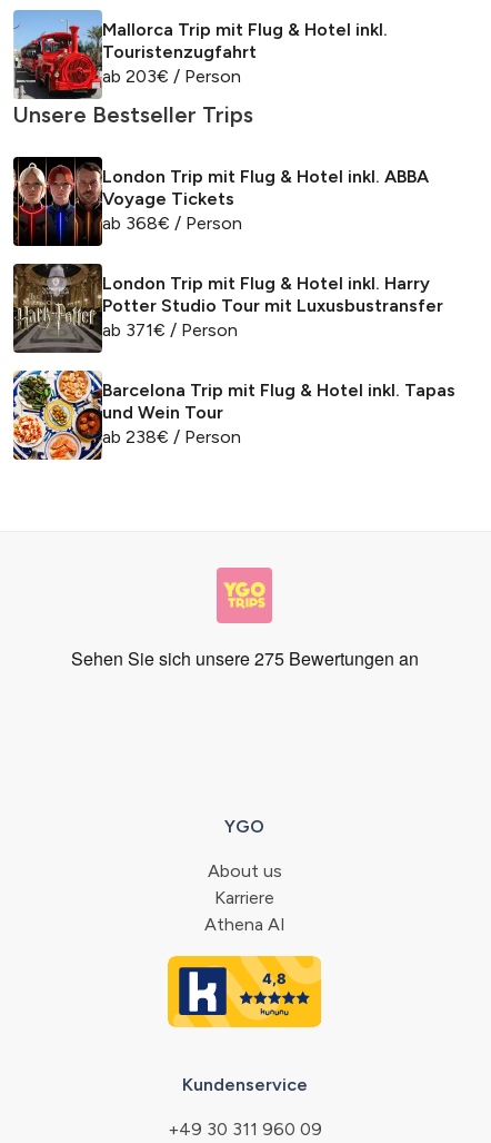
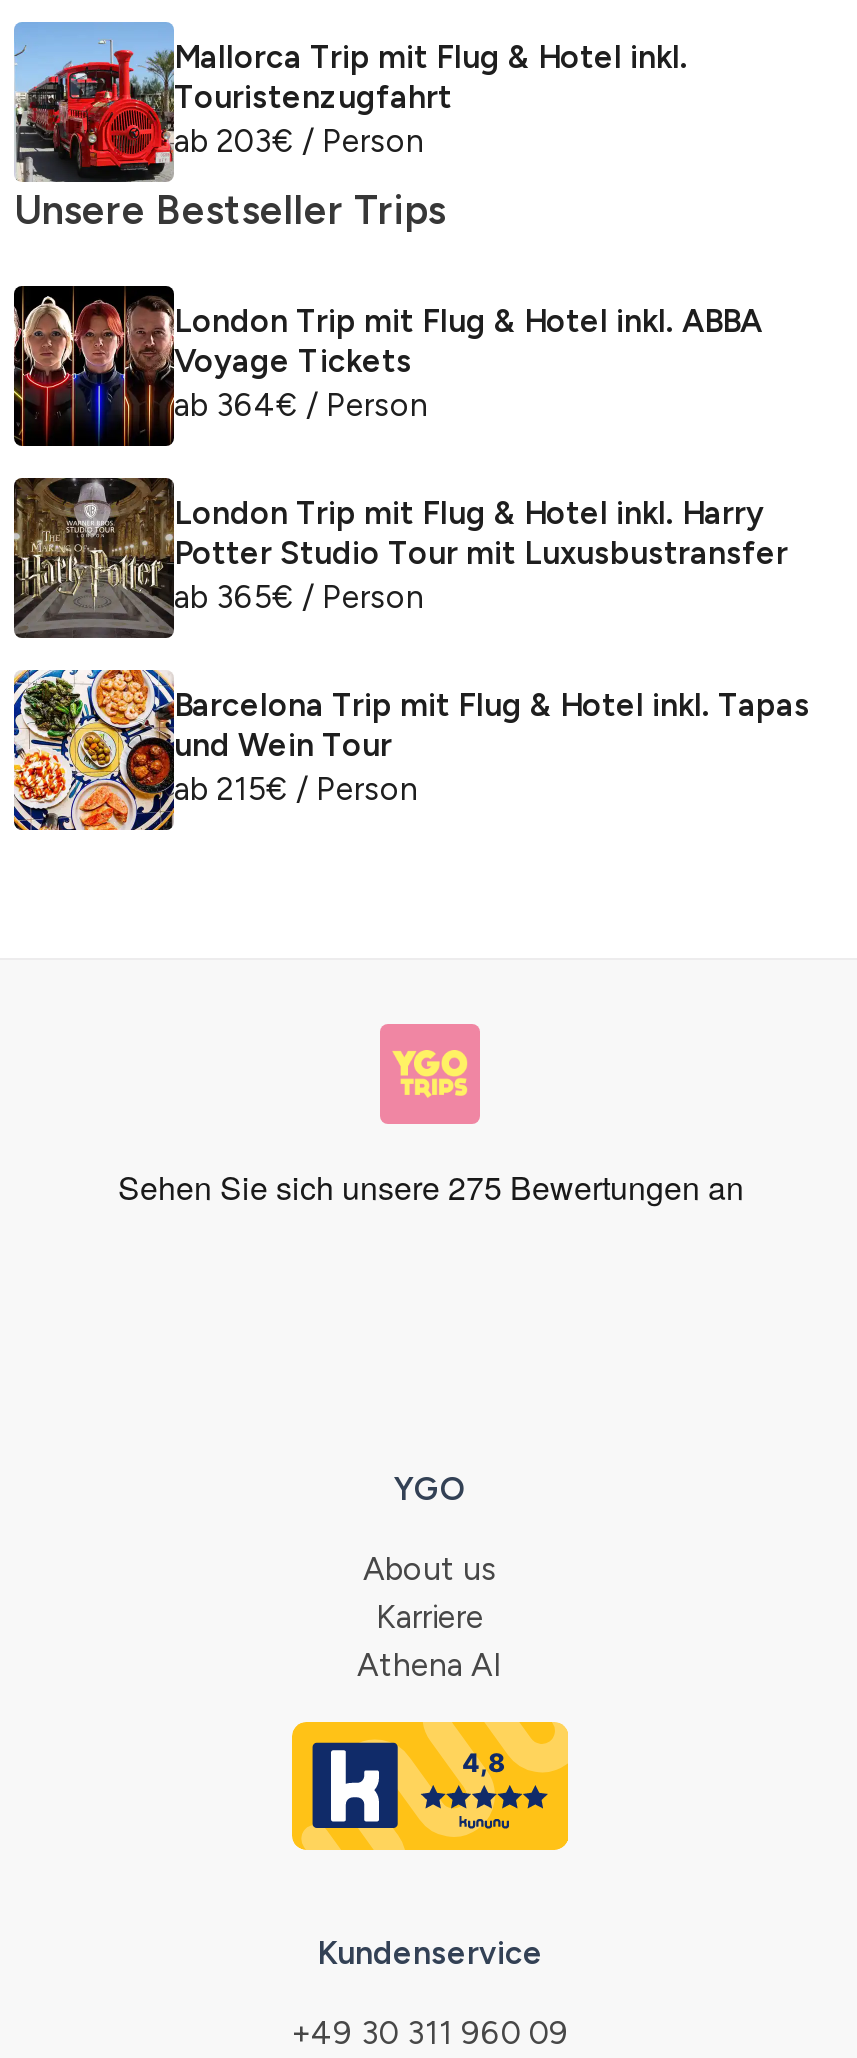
- ab 368€ / Person
+ ab 364€ / Person

- ab 371€ / Person
+ ab 365€ / Person

- ab 238€ / Person
+ ab 215€ / Person
